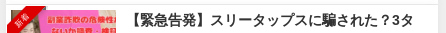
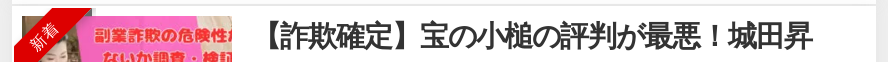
- 【緊急告発】スリータップスに騙された？3タ
+ 【詐欺確定】宝の小槌の評判が最悪！城田昇
